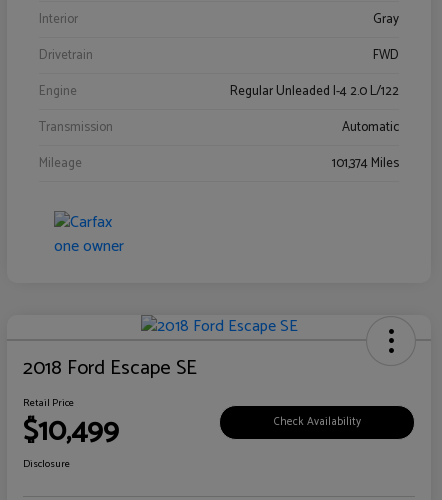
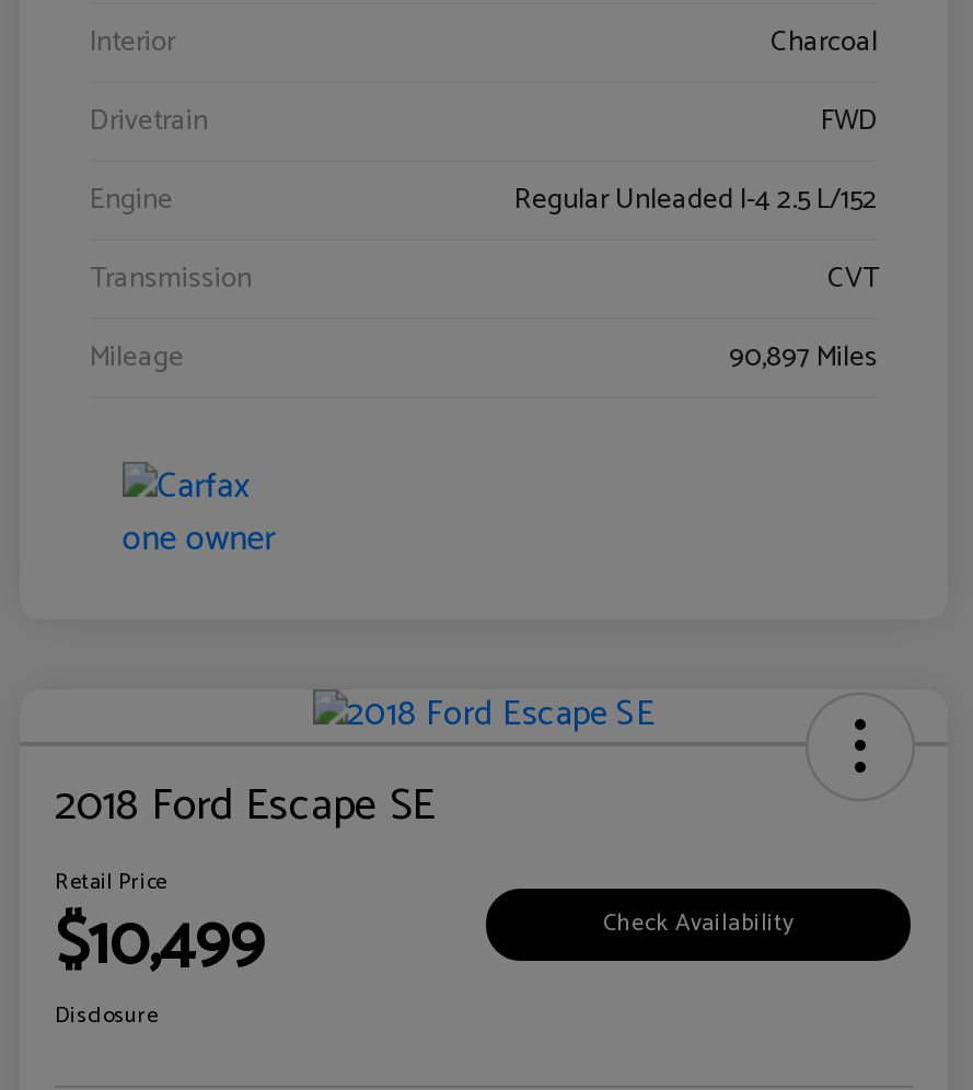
- Gray
+ Charcoal

- Regular Unleaded I-4 2.0 L/122
+ Regular Unleaded I-4 2.5 L/152

- Automatic
+ CVT

- 101,374 Miles
+ 90,897 Miles
